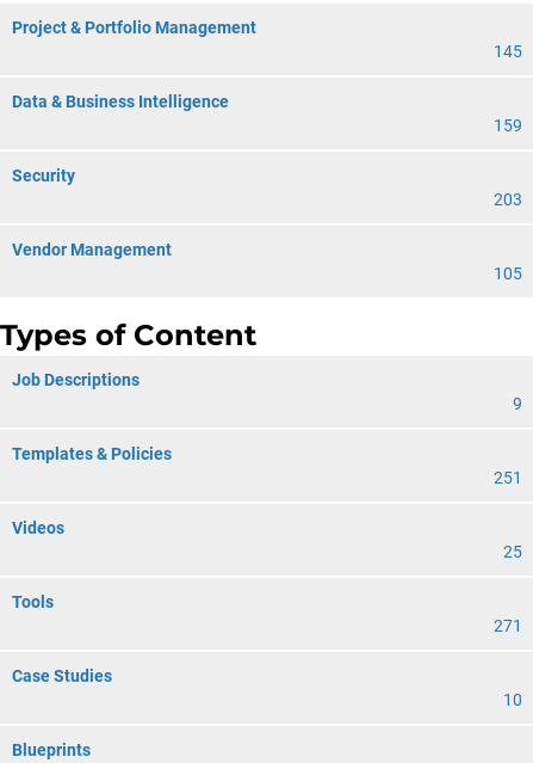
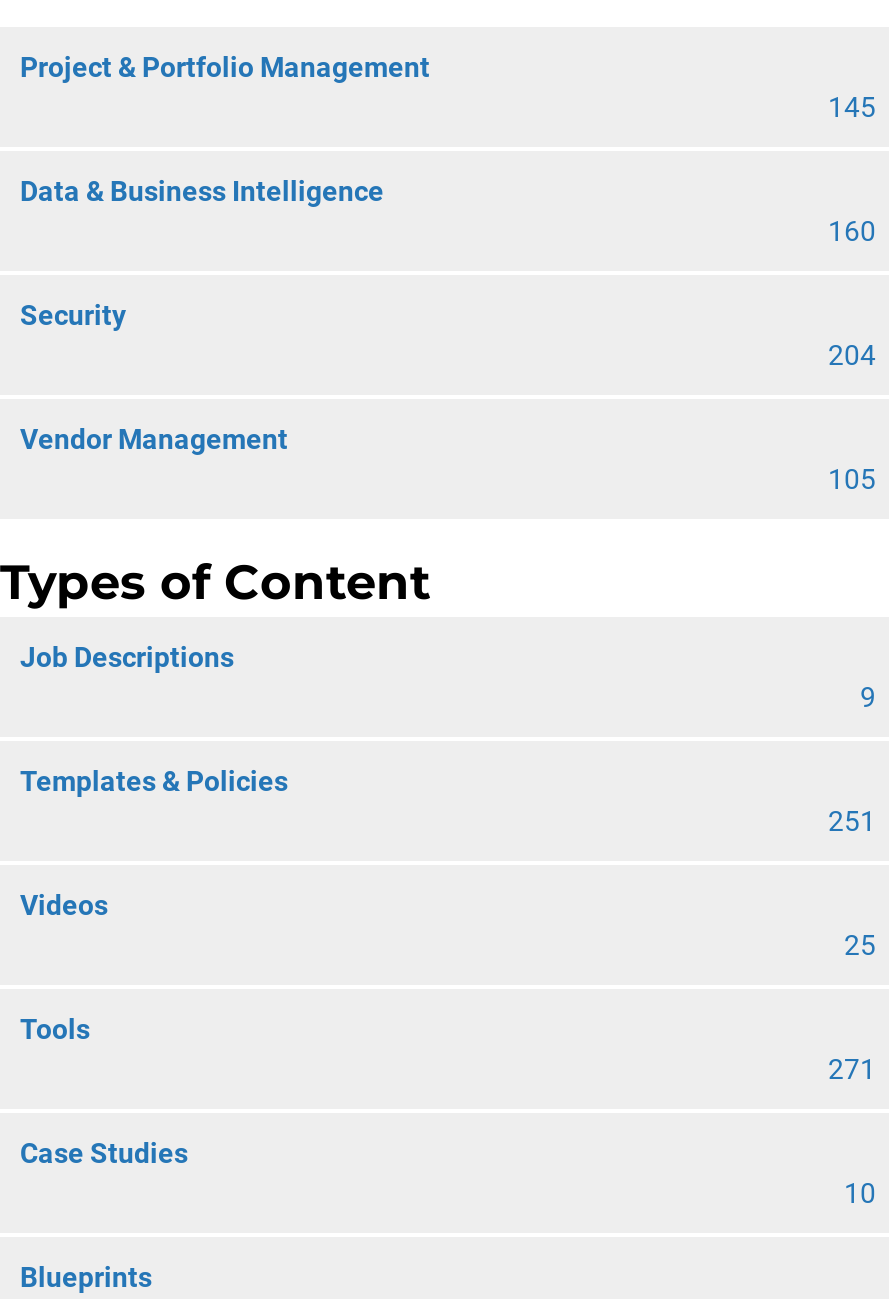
- 159
+ 160

- 203
+ 204
